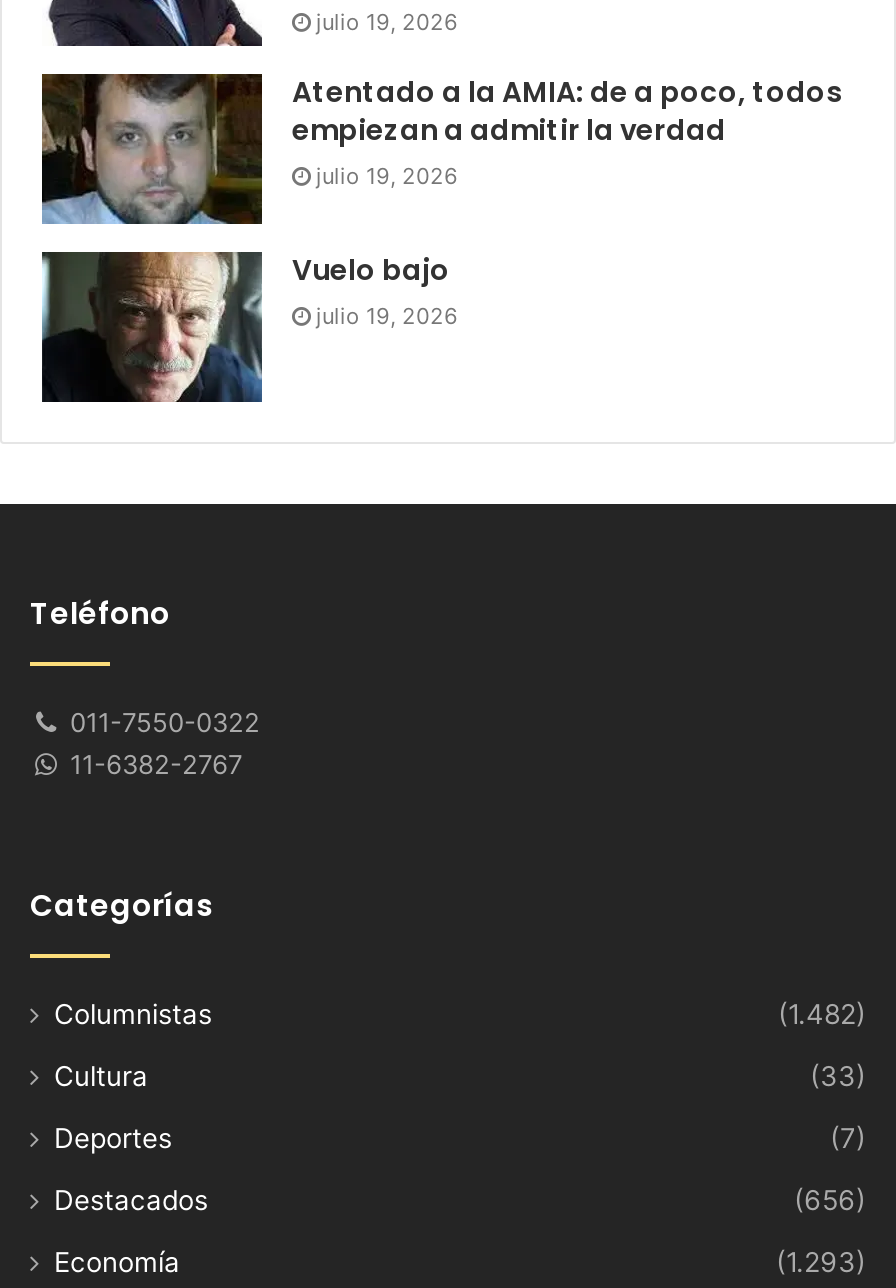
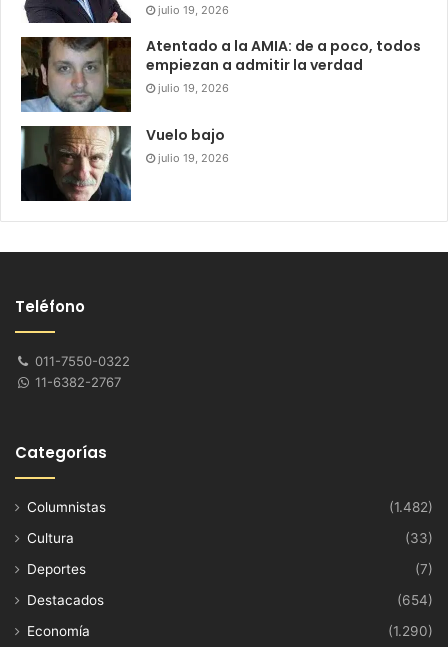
- (656)
+ (654)

- (1.293)
+ (1.290)
